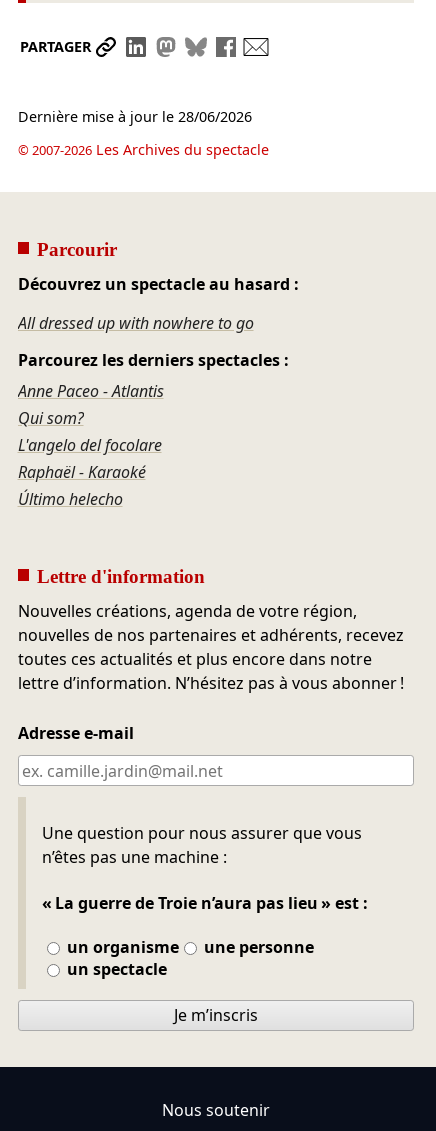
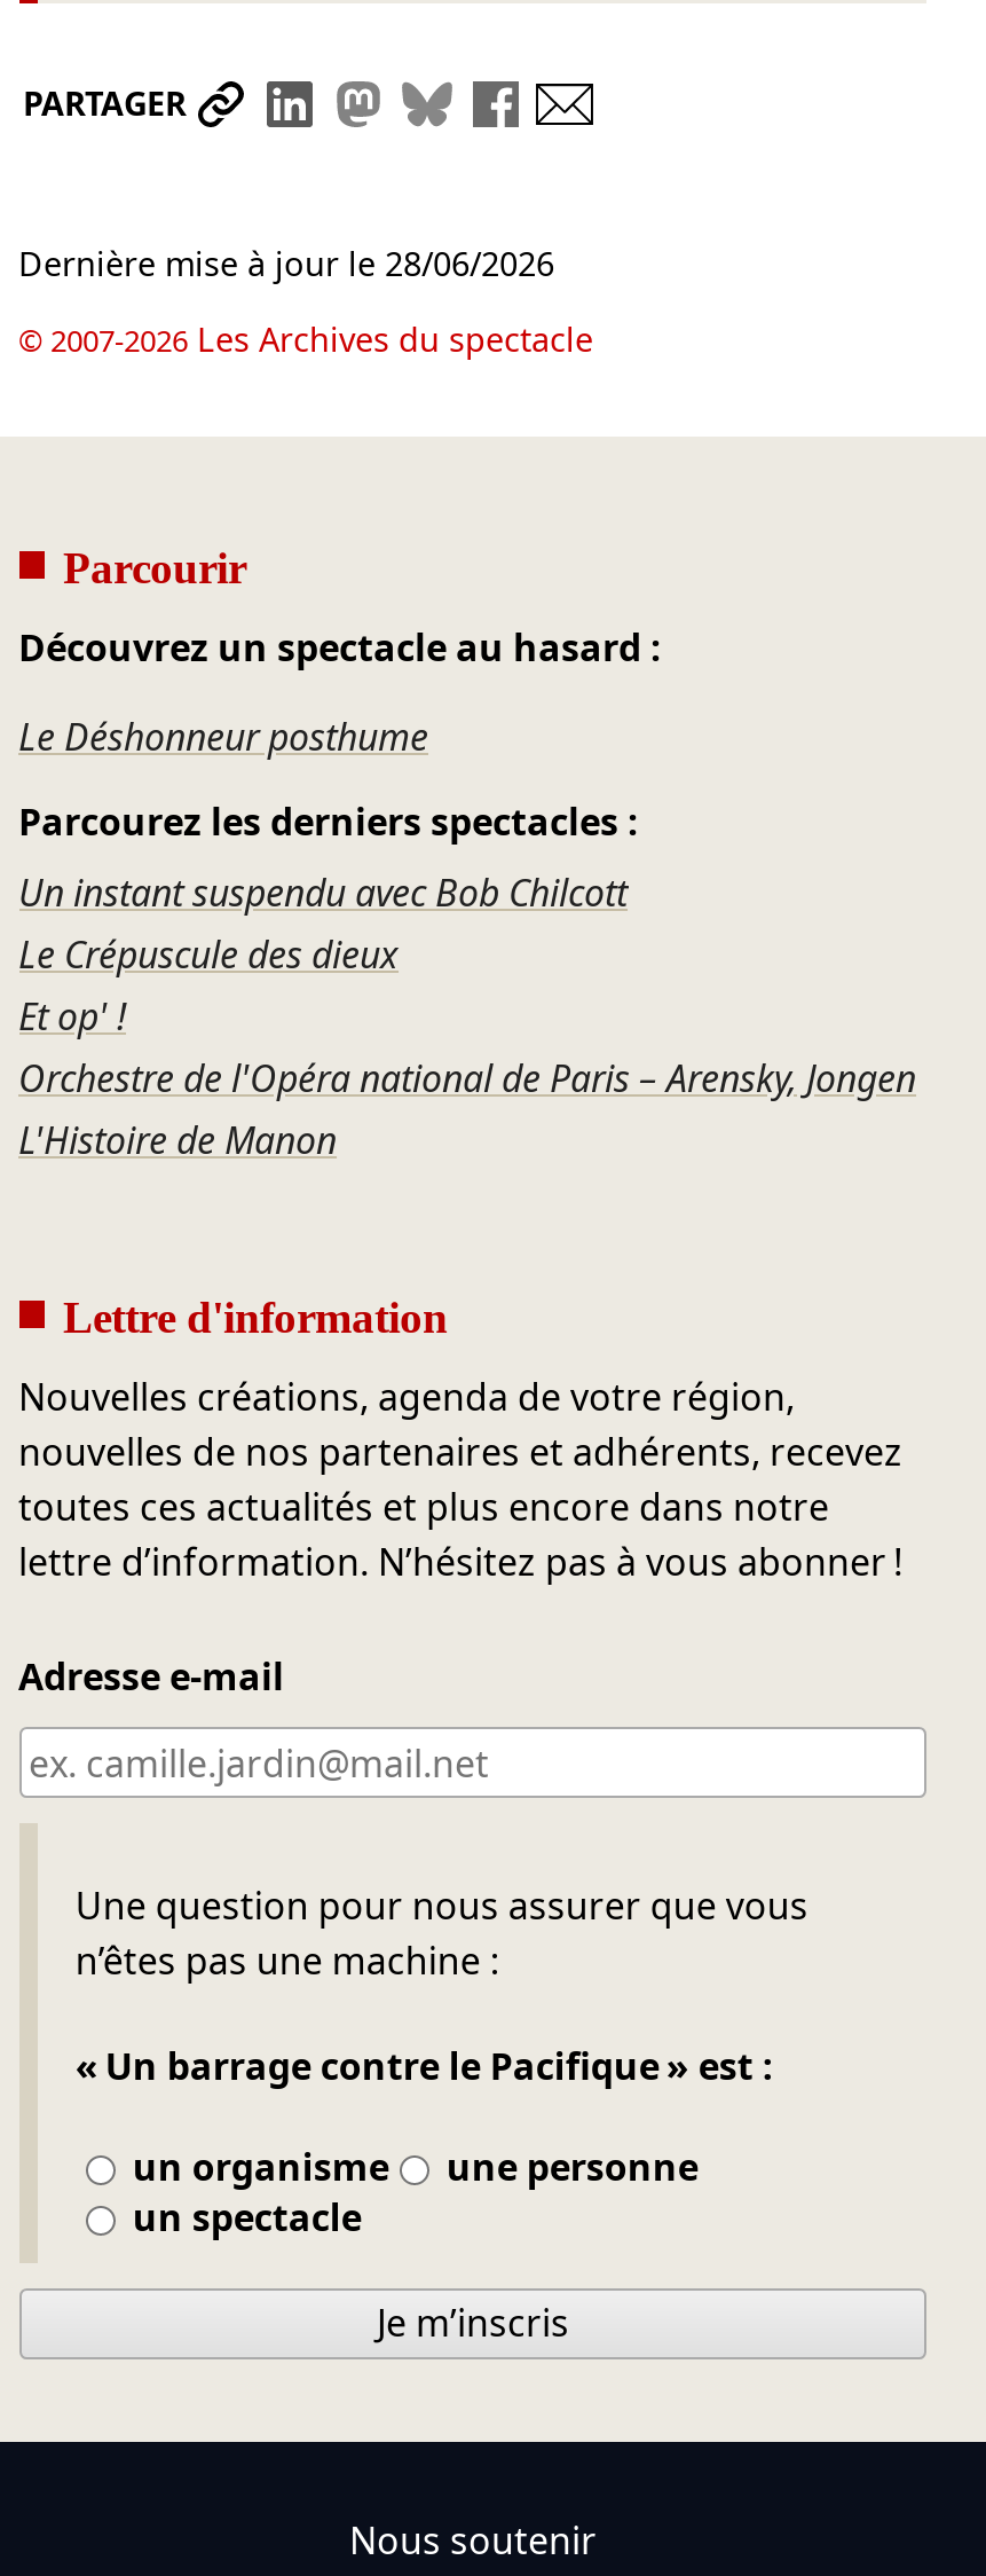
- All dressed up with nowhere to go
+ Le Déshonneur posthume

- Anne Paceo - Atlantis
- Qui som?
- L'angelo del focolare
- Raphaël - Karaoké
- Último helecho
+ Un instant suspendu avec Bob Chilcott
+ Le Crépuscule des dieux
+ Et op' !
+ Orchestre de l'Opéra national de Paris – Arensky, Jongen
+ L'Histoire de Manon

- « La guerre de Troie n’aura pas lieu » est :
+ « Un barrage contre le Pacifique » est :
